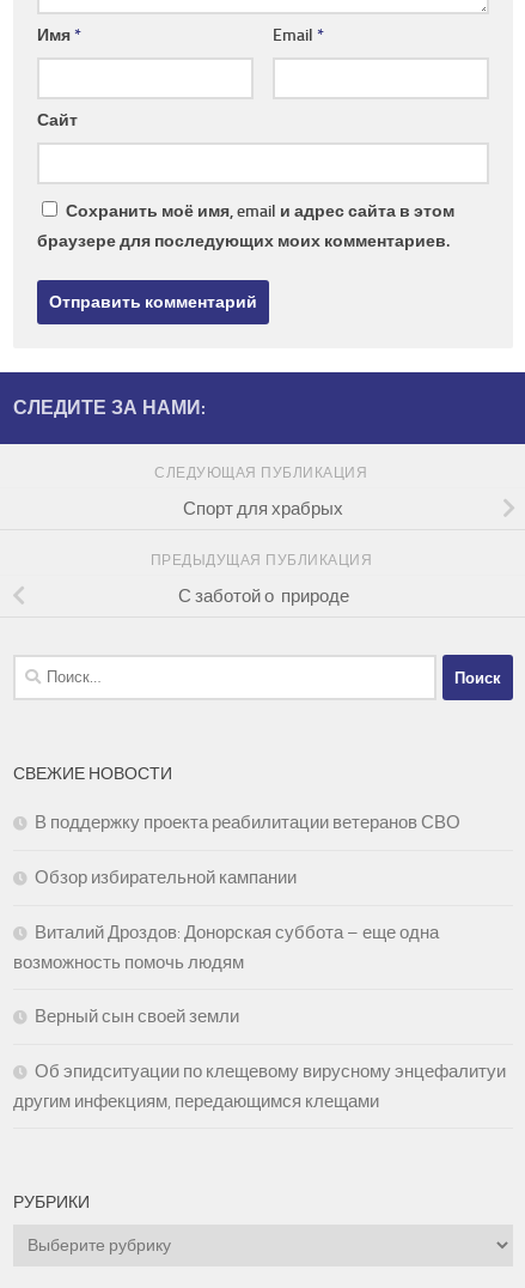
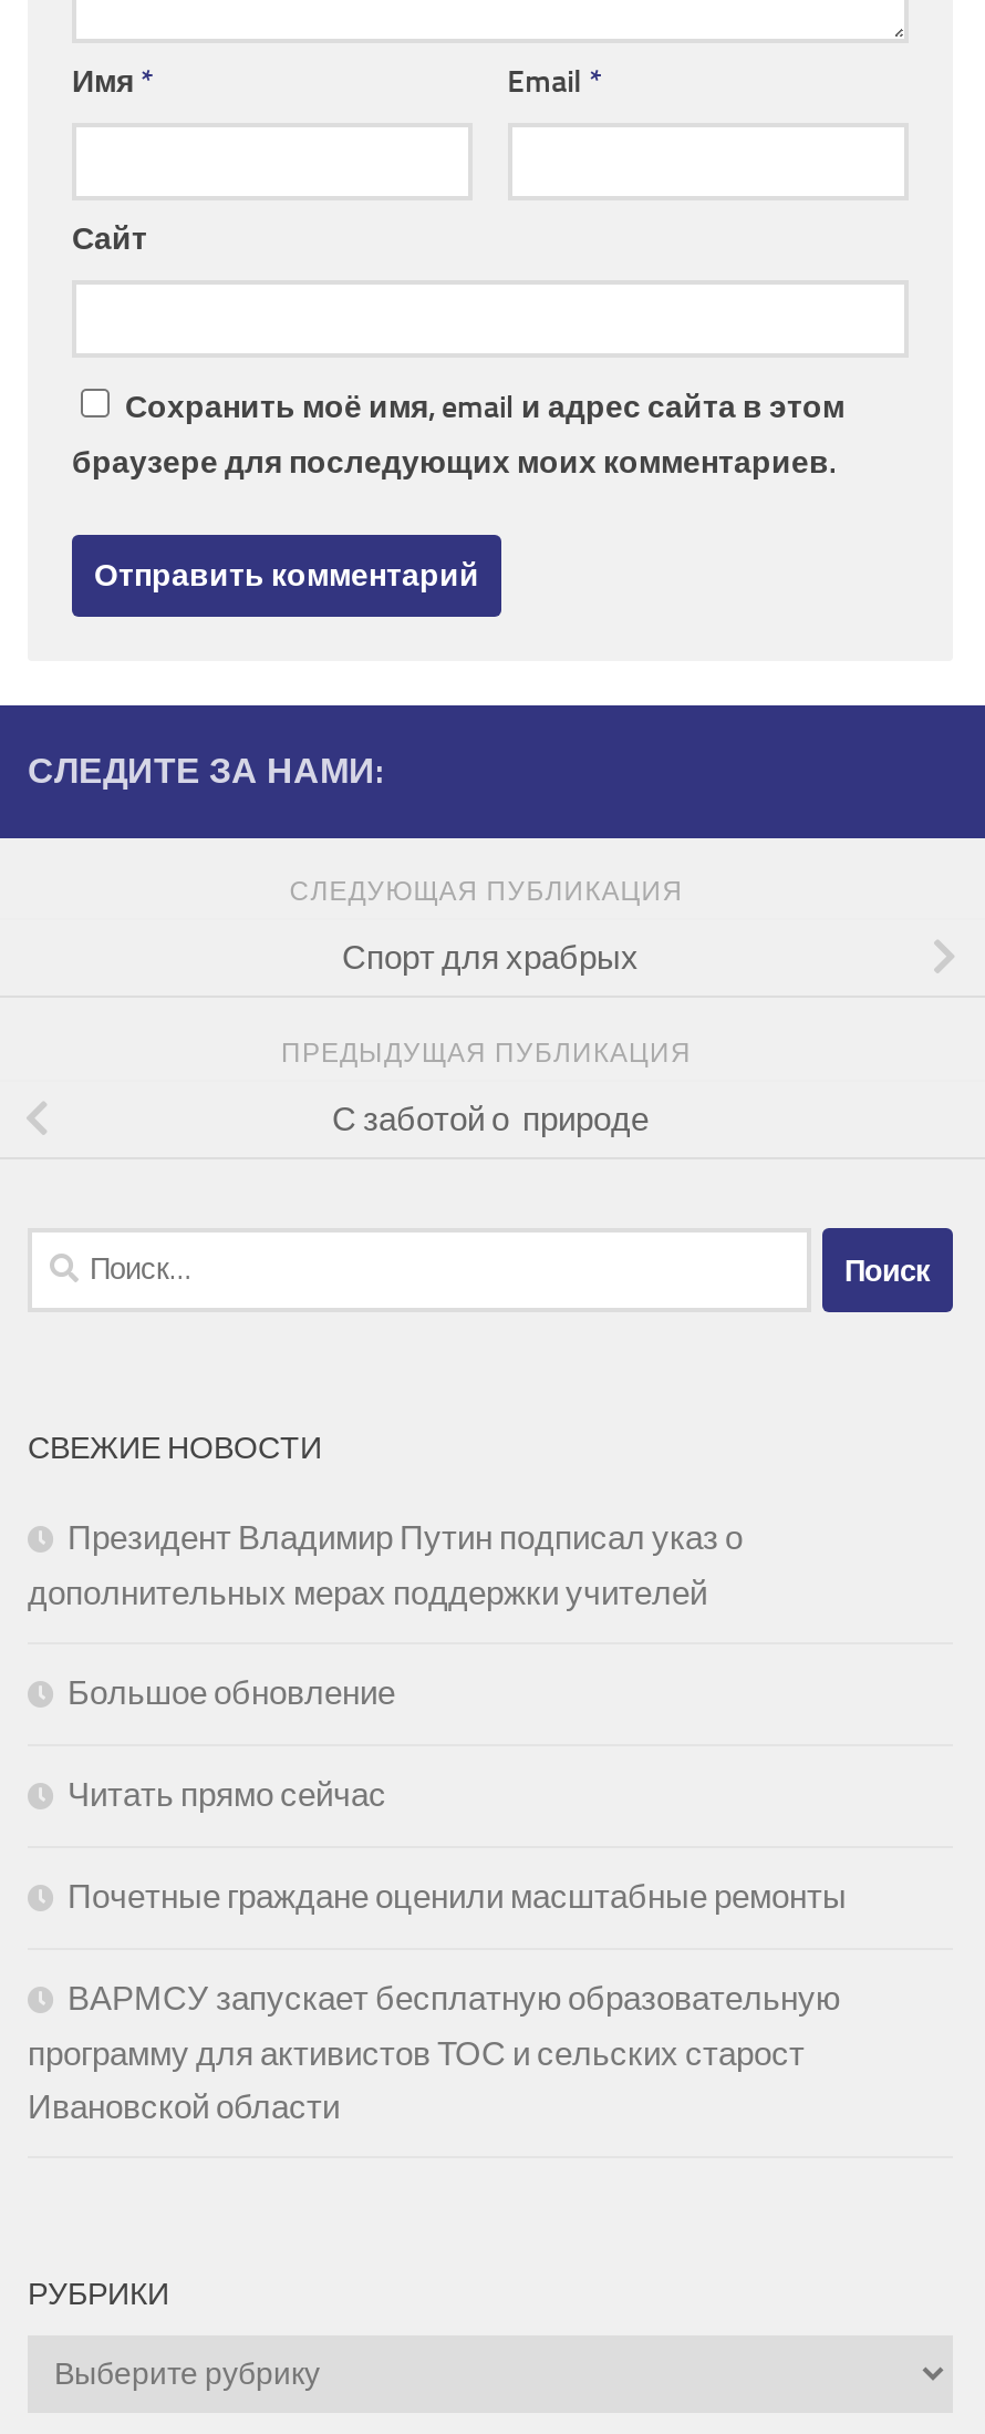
- В поддержку проекта реабилитации ветеранов СВО
+ Президент Владимир Путин подписал указ о
+ дополнительных мерах поддержки учителей

- Обзор избирательной кампании
+ Большое обновление

- Виталий Дроздов: Донорская суббота – еще одна
- возможность помочь людям
+ Читать прямо сейчас

- Верный сын своей земли
+ Почетные граждане оценили масштабные ремонты

- Об эпидситуации по клещевому вирусному энцефалитуи
- другим инфекциям, передающимся клещами
+ ВАРМСУ запускает бесплатную образовательную
+ программу для активистов ТОС и сельских старост
+ Ивановской области
